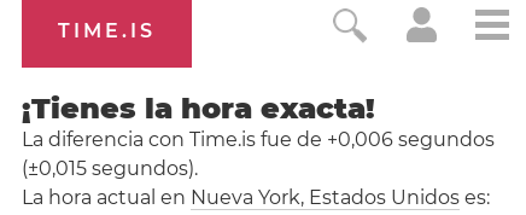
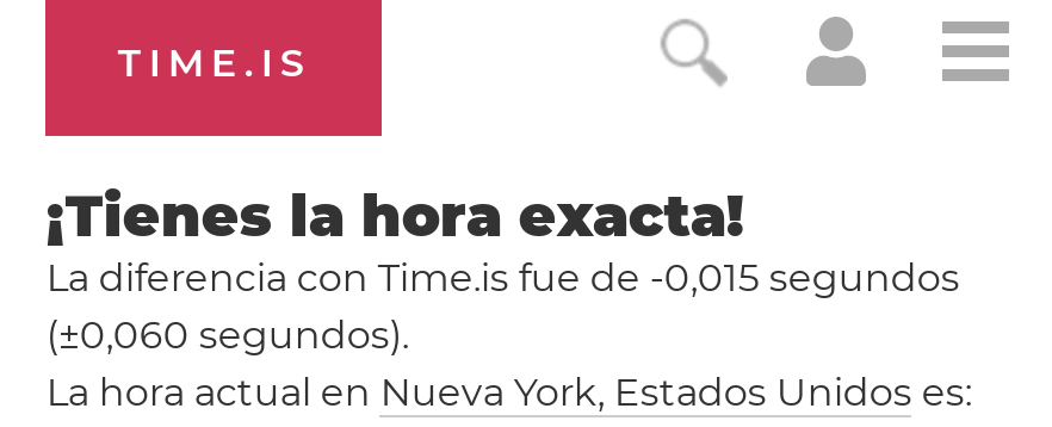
- La diferencia con Time.is fue de +0,006 segundos
+ La diferencia con Time.is fue de -0,015 segundos

- (±0,015 segundos).
+ (±0,060 segundos).
